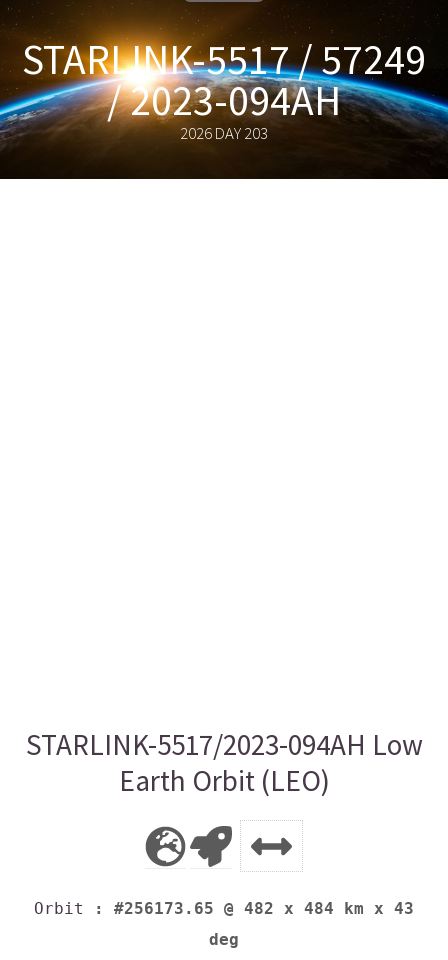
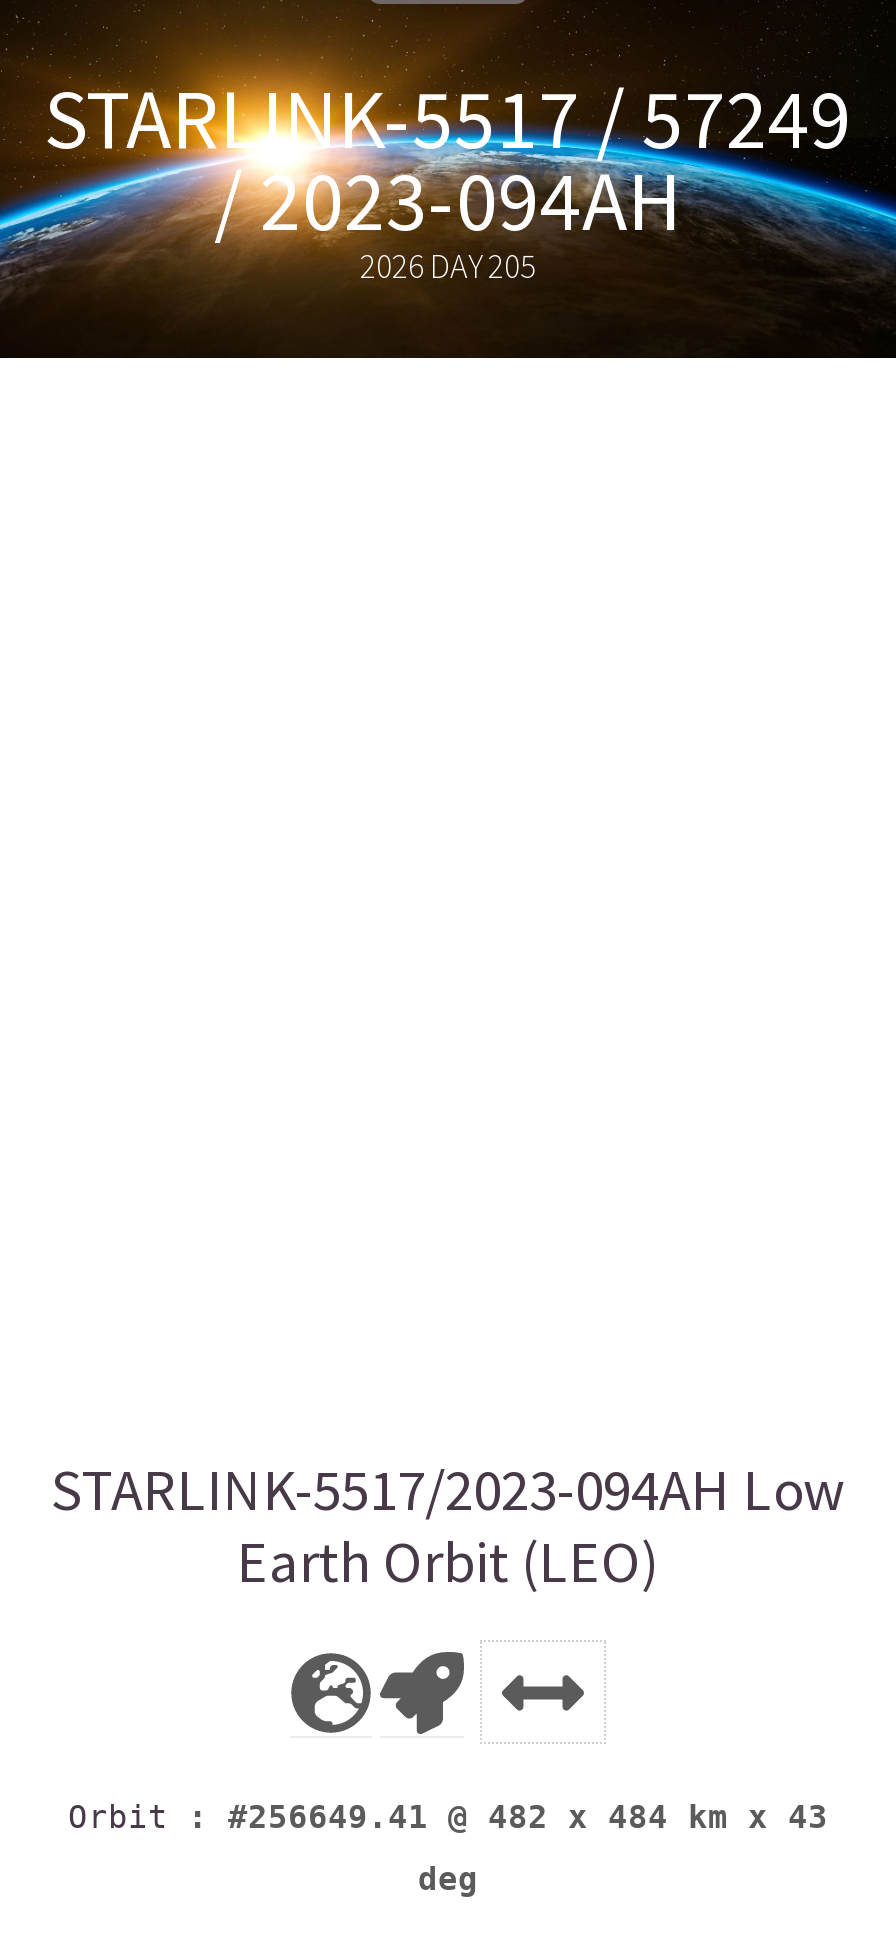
- 2026 DAY 203
+ 2026 DAY 205

- Orbit: #256173.65 @ 482 x 484 km x 43
+ Orbit: #256649.41 @ 482 x 484 km x 43
